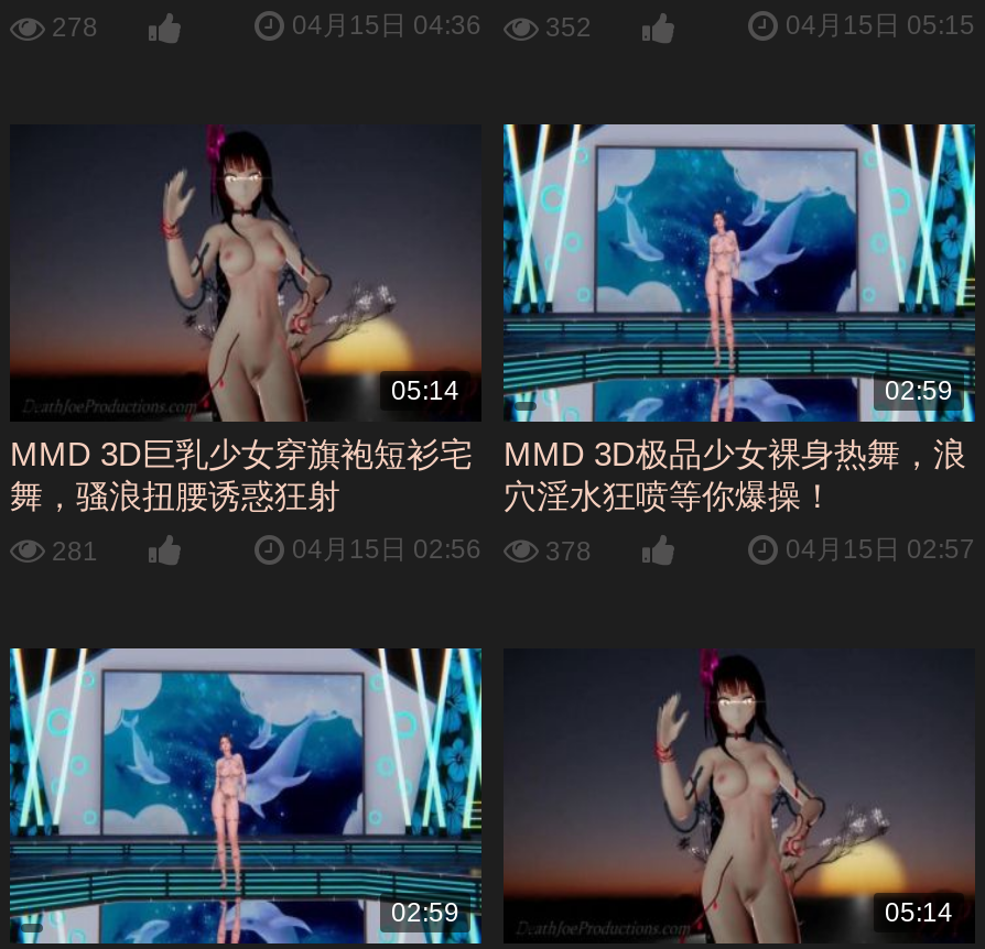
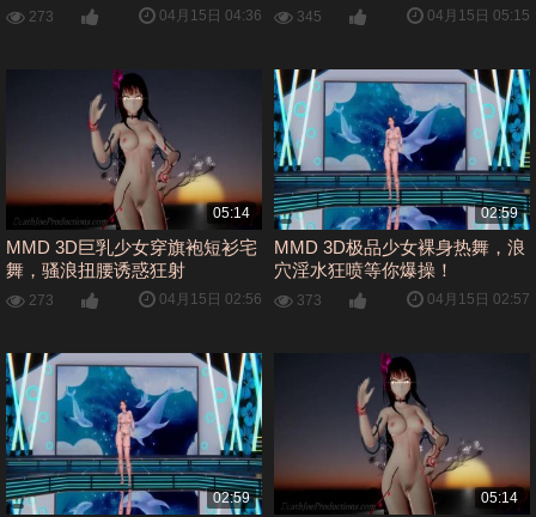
- 278
+ 273

- 04月15日 04:36 352
+ 04月15日 04:36 345

- 281
+ 273

- 04月15日 02:56 378
+ 04月15日 02:56 373
